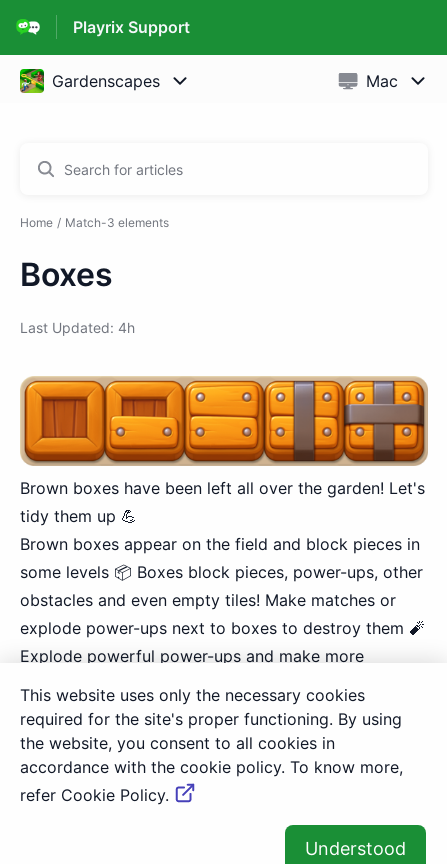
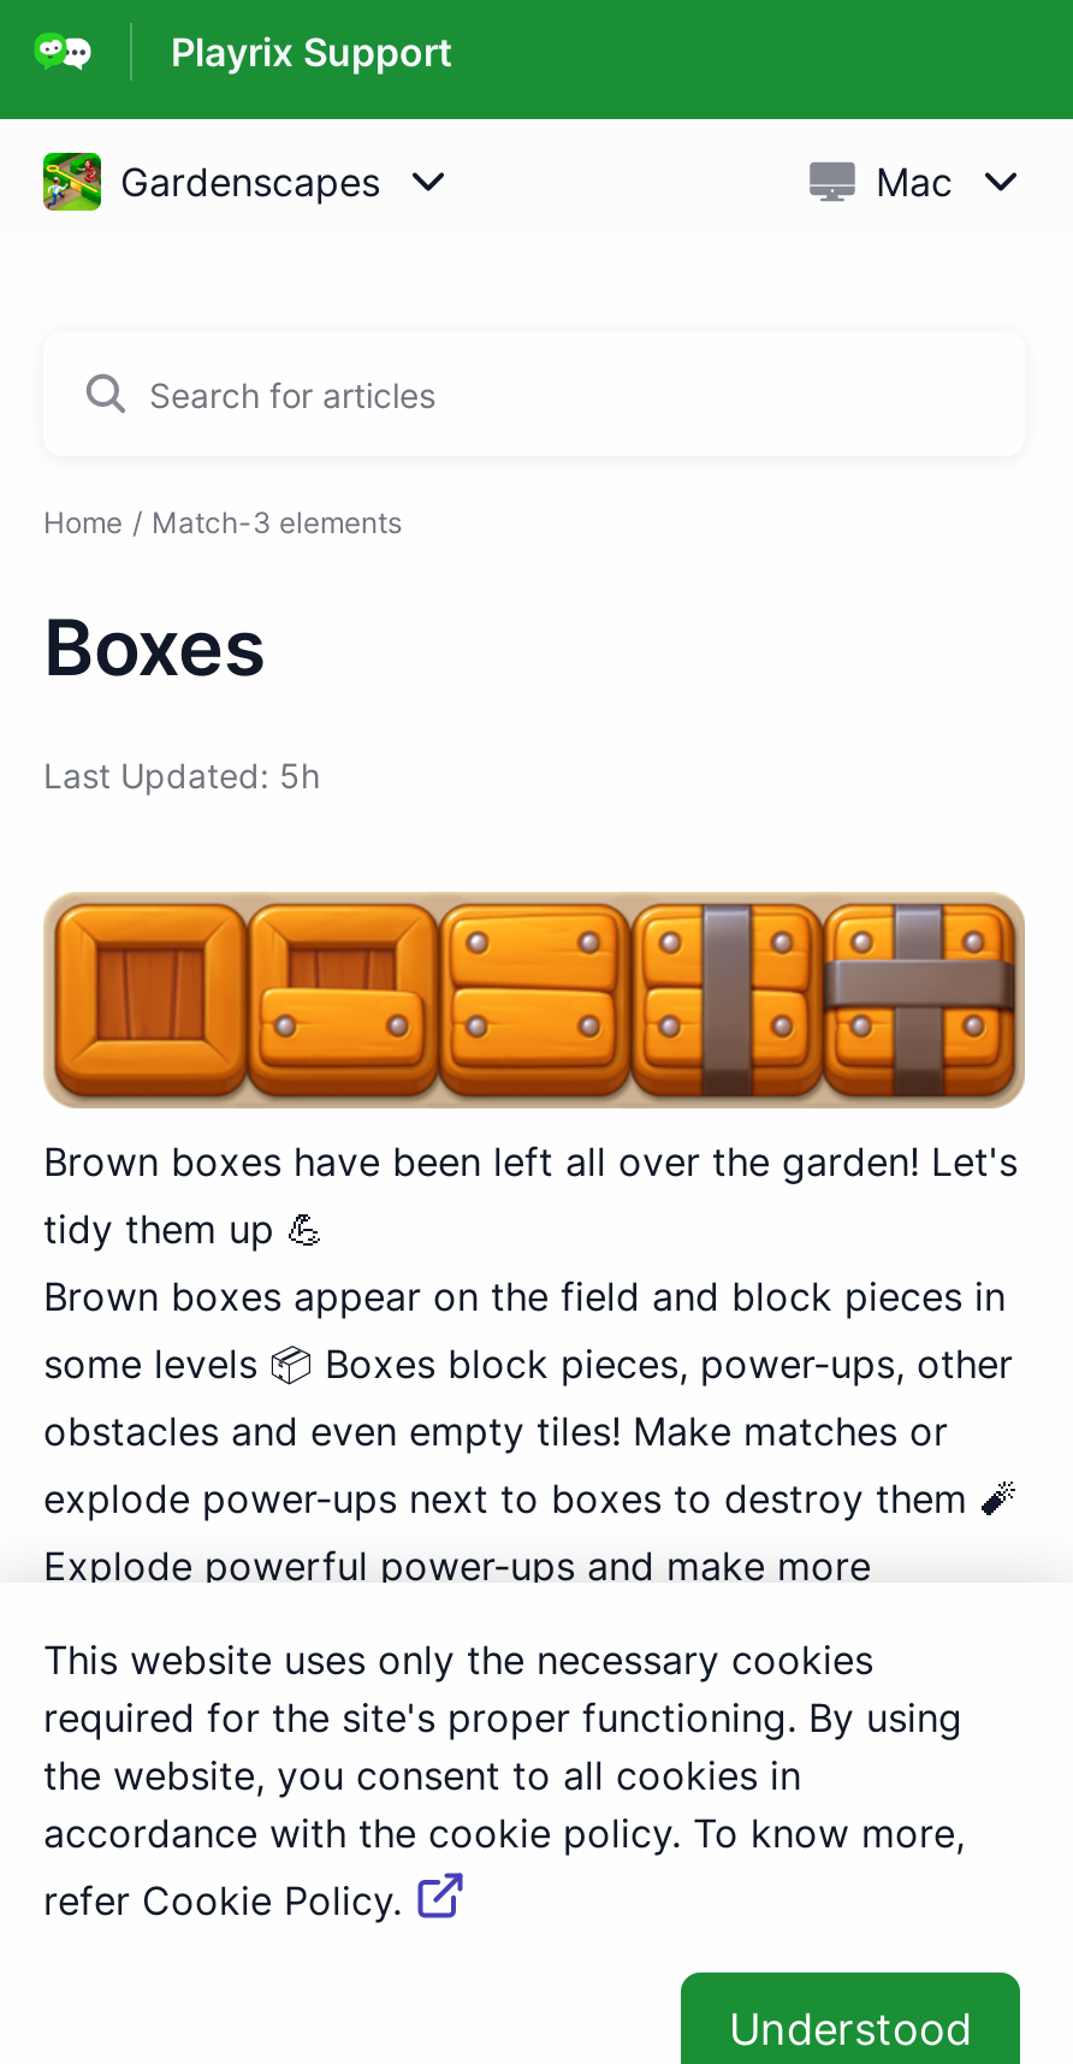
- Last Updated: 4h
+ Last Updated: 5h
